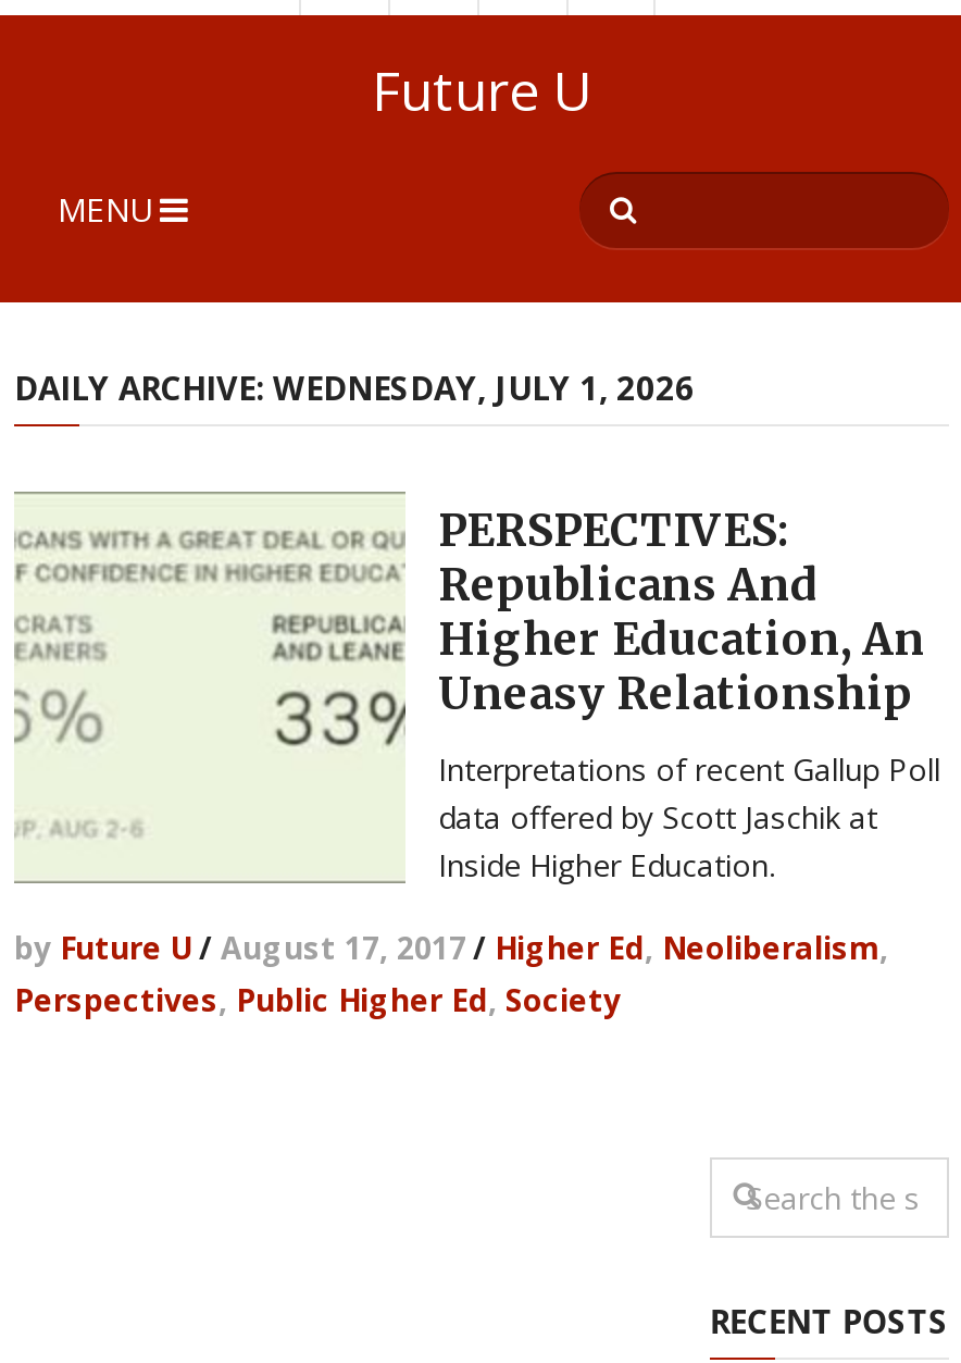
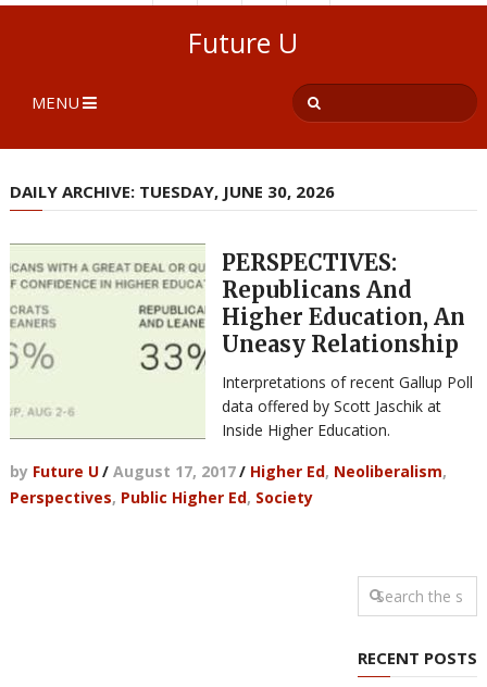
- DAILY ARCHIVE: WEDNESDAY, JULY 1, 2026
+ DAILY ARCHIVE: TUESDAY, JUNE 30, 2026
